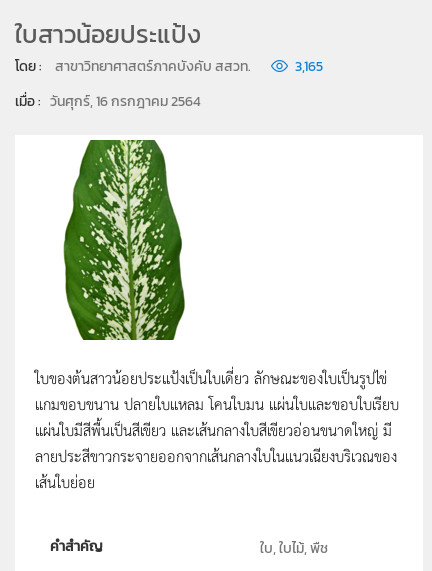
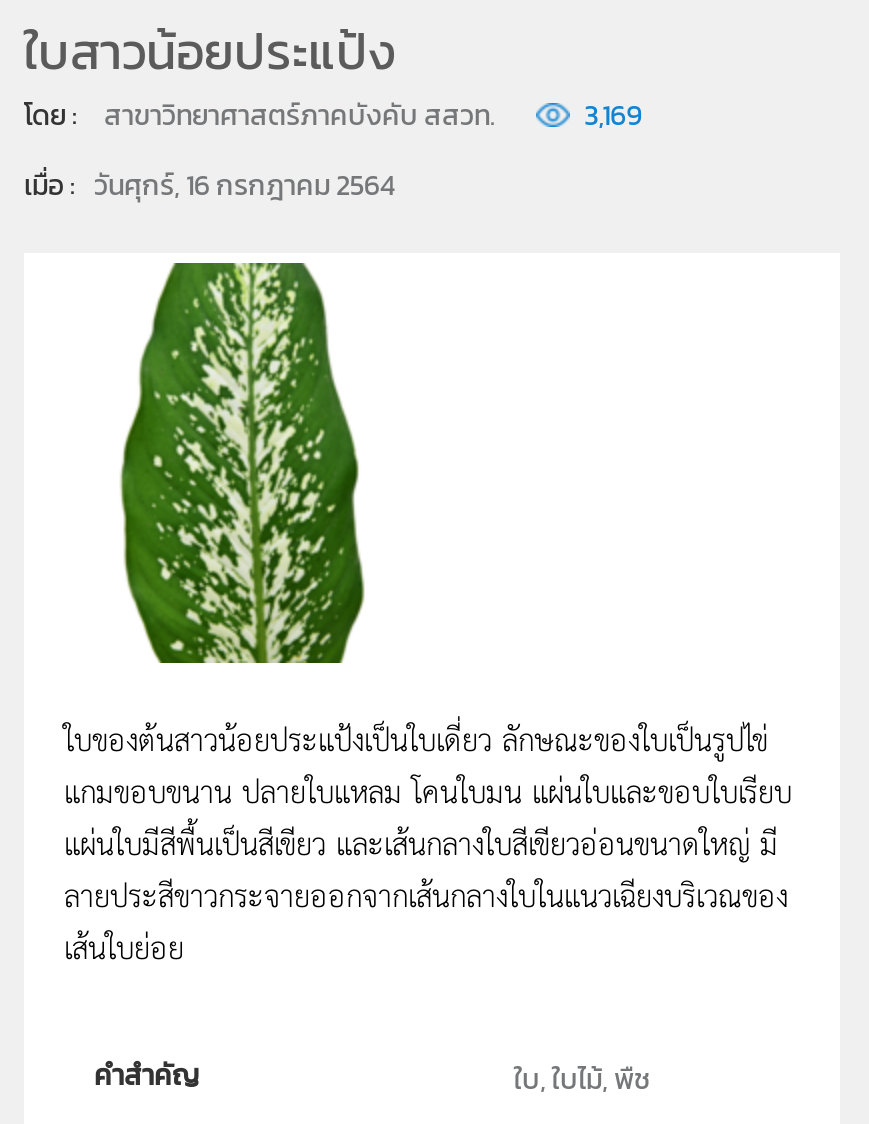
- 3,165
+ 3,169
